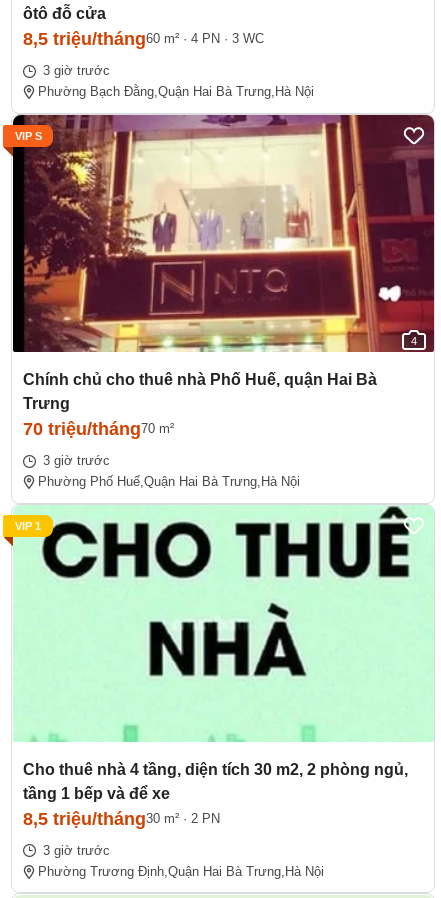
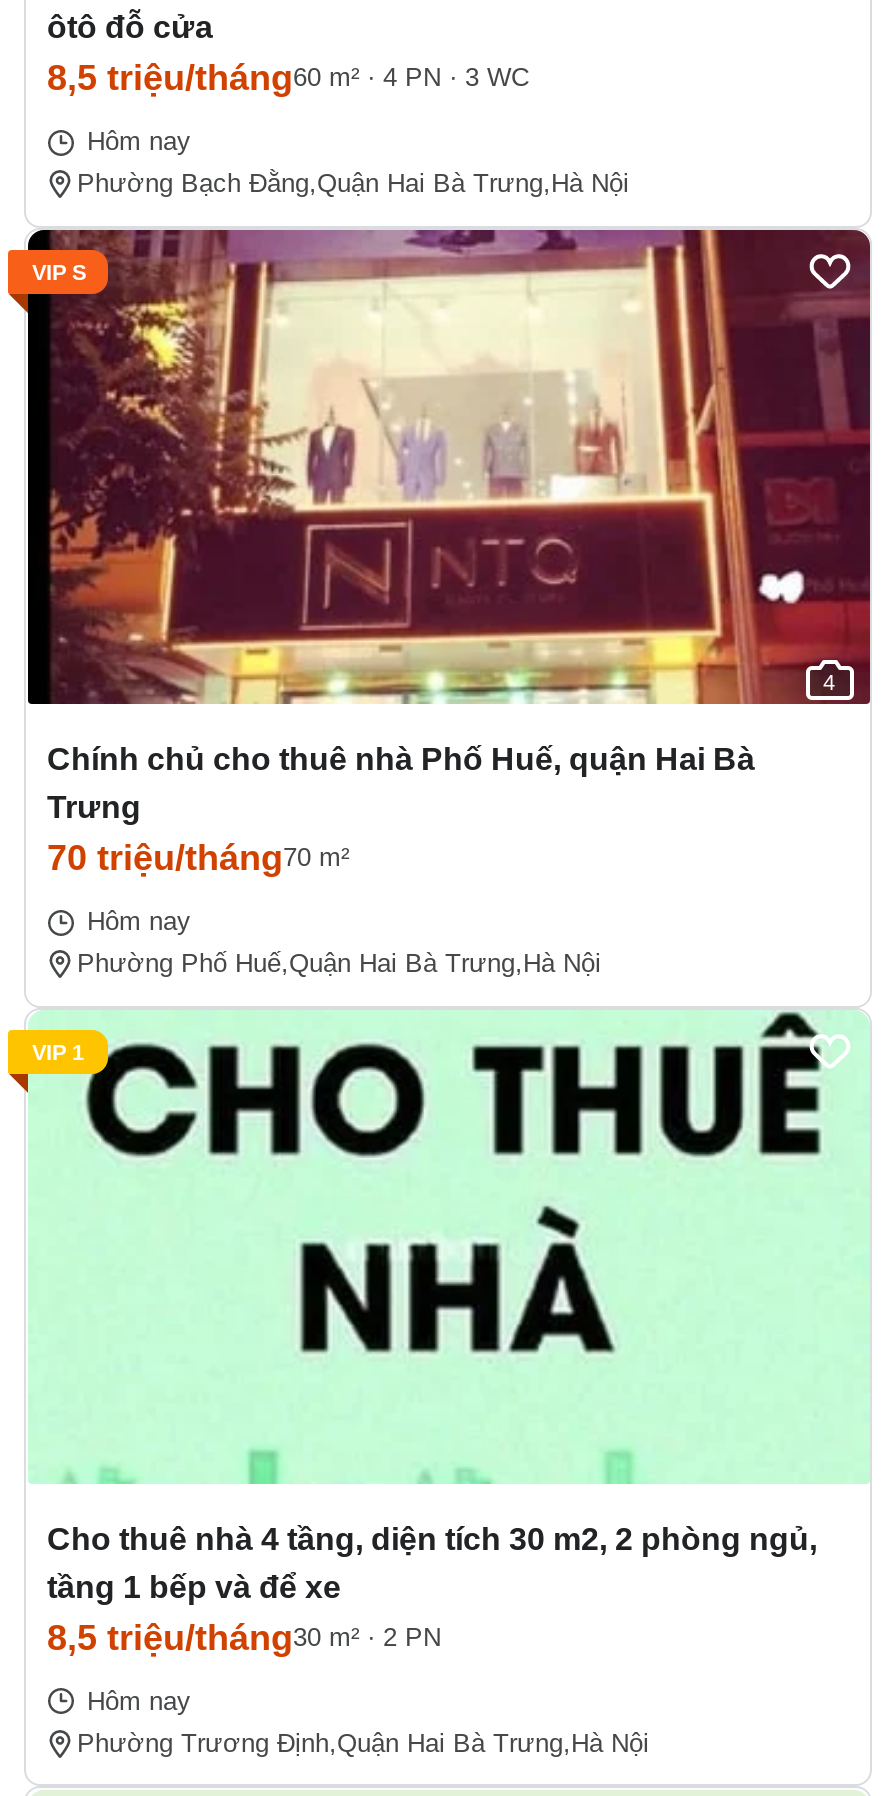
- 3 giờ trước
+ Hôm nay

- 3 giờ trước
+ Hôm nay

- 3 giờ trước
+ Hôm nay
